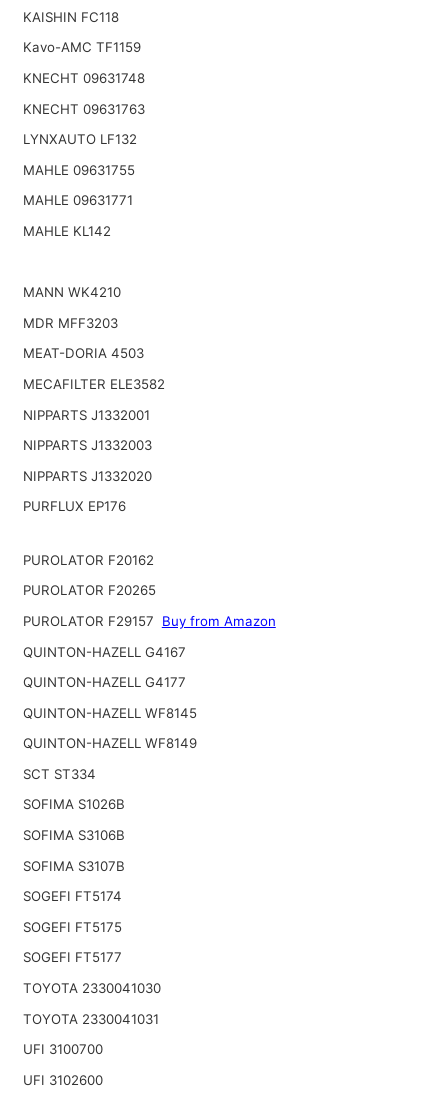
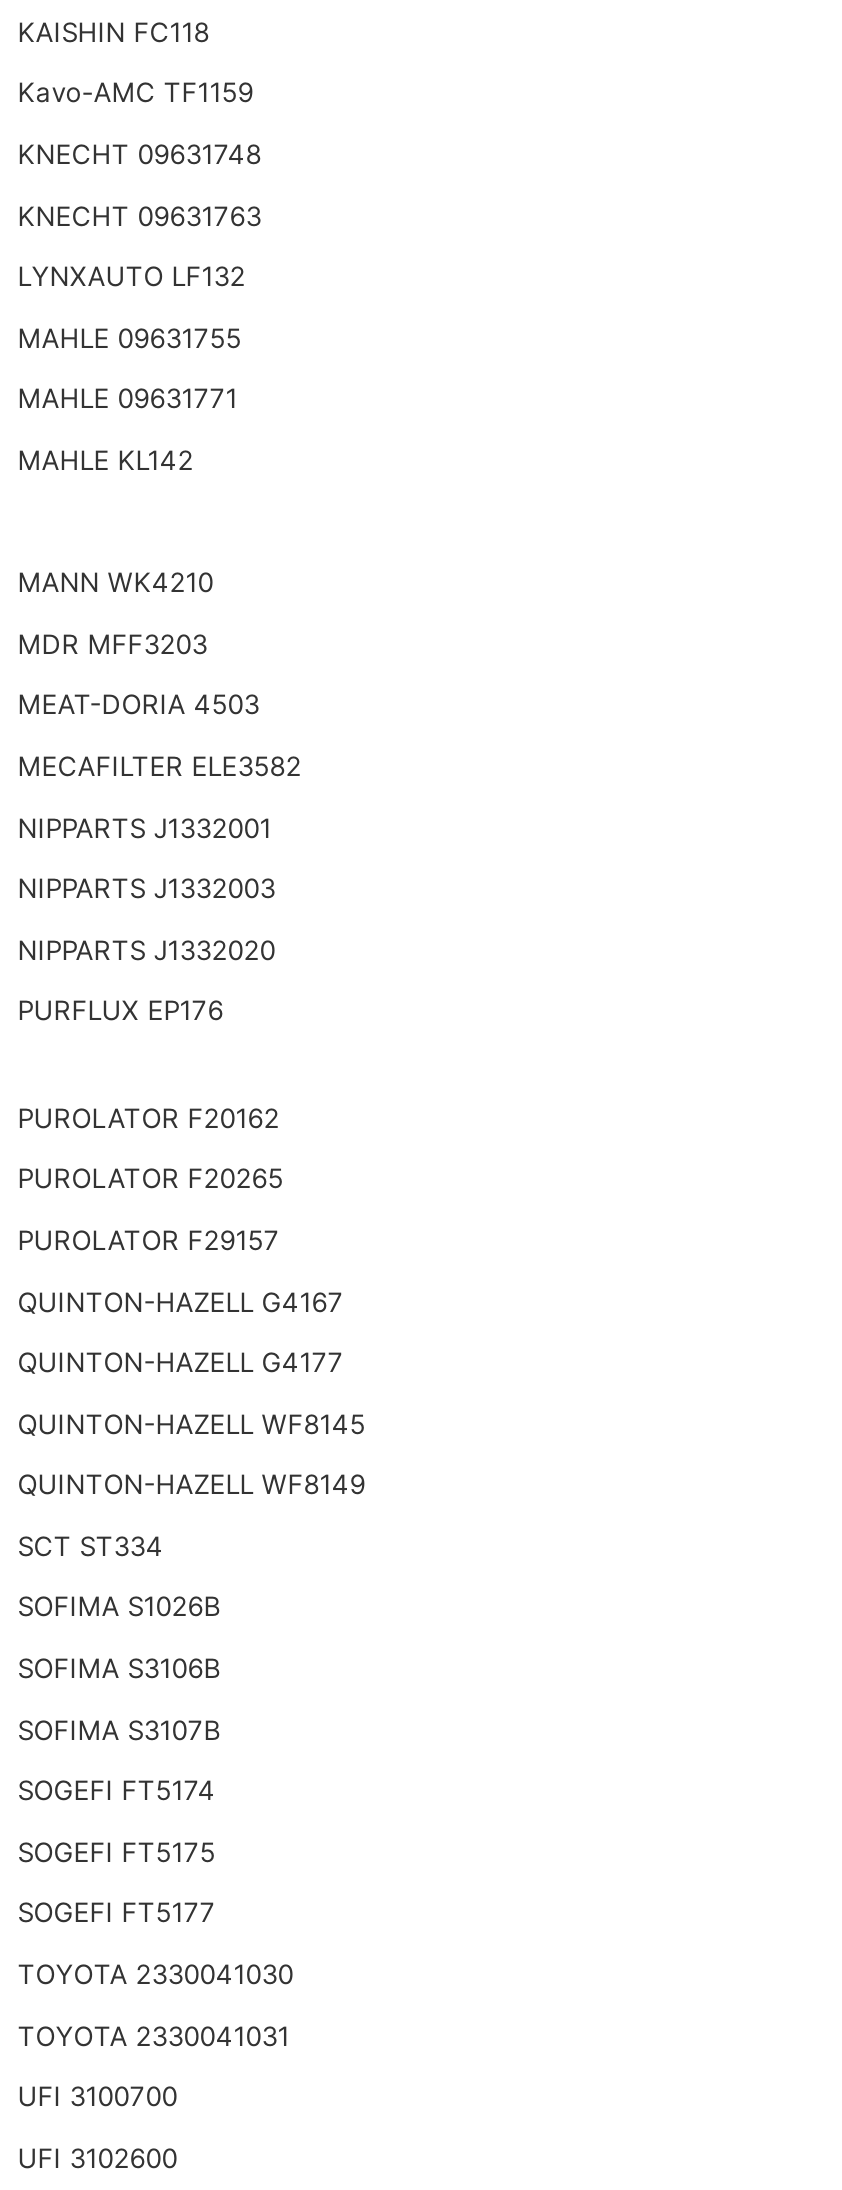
- PUROLATOR F29157 Buy from Amazon
+ PUROLATOR F29157
